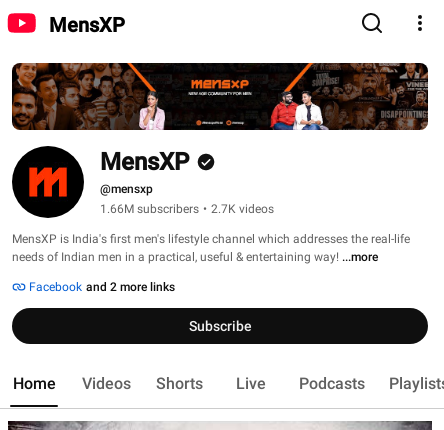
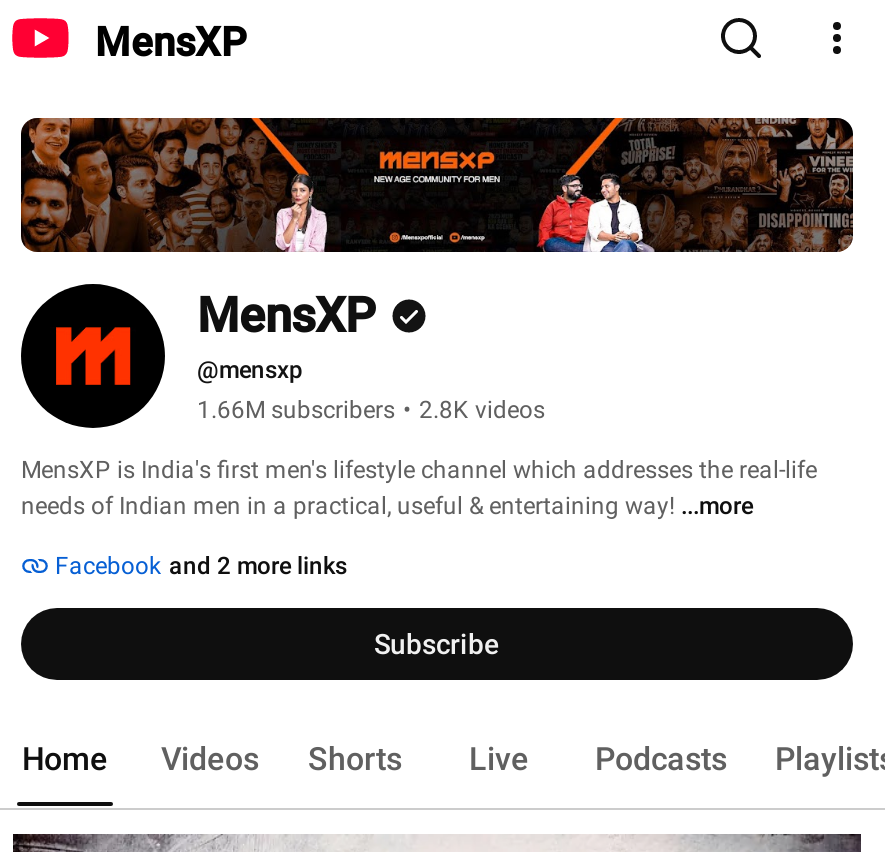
- 1.66M subscribers • 2.7K videos
+ 1.66M subscribers • 2.8K videos
